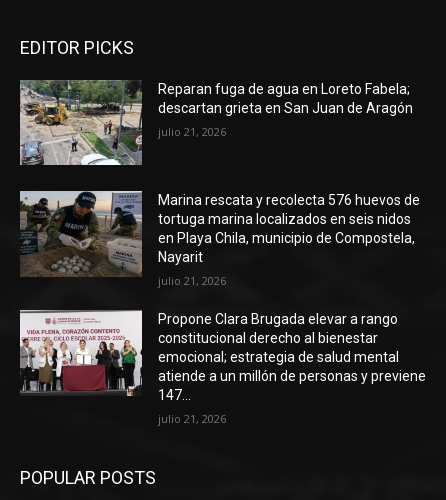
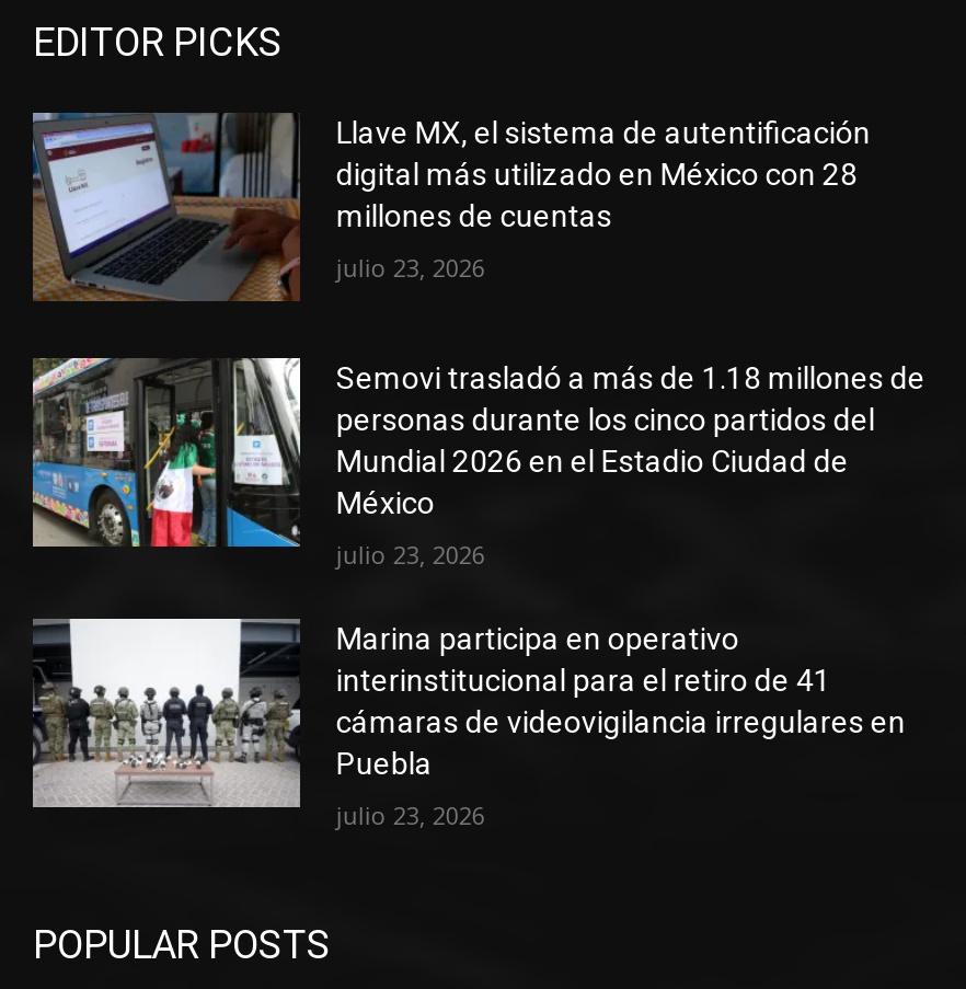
- [image]
- Reparan fuga de agua en Loreto Fabela;
- descartan grieta en San Juan de Aragón
+ [image]
+ Llave MX, el sistema de autentificación
+ digital más utilizado en México con 28
+ millones de cuentas

- julio 21, 2026
+ julio 23, 2026

- [image]
- Marina rescata y recolecta 576 huevos de
- tortuga marina localizados en seis nidos
- en Playa Chila, municipio de Compostela,
- Nayarit
+ [image]
+ Semovi trasladó a más de 1.18 millones de
+ personas durante los cinco partidos del
+ Mundial 2026 en el Estadio Ciudad de
+ México

- julio 21, 2026
+ julio 23, 2026

- [image]
- Propone Clara Brugada elevar a rango
- constitucional derecho al bienestar
- emocional; estrategia de salud mental
- atiende a un millón de personas y previene
- 147...
+ [image]
+ Marina participa en operativo
+ interinstitucional para el retiro de 41
+ cámaras de videovigilancia irregulares en
+ Puebla

- julio 21, 2026
+ julio 23, 2026
